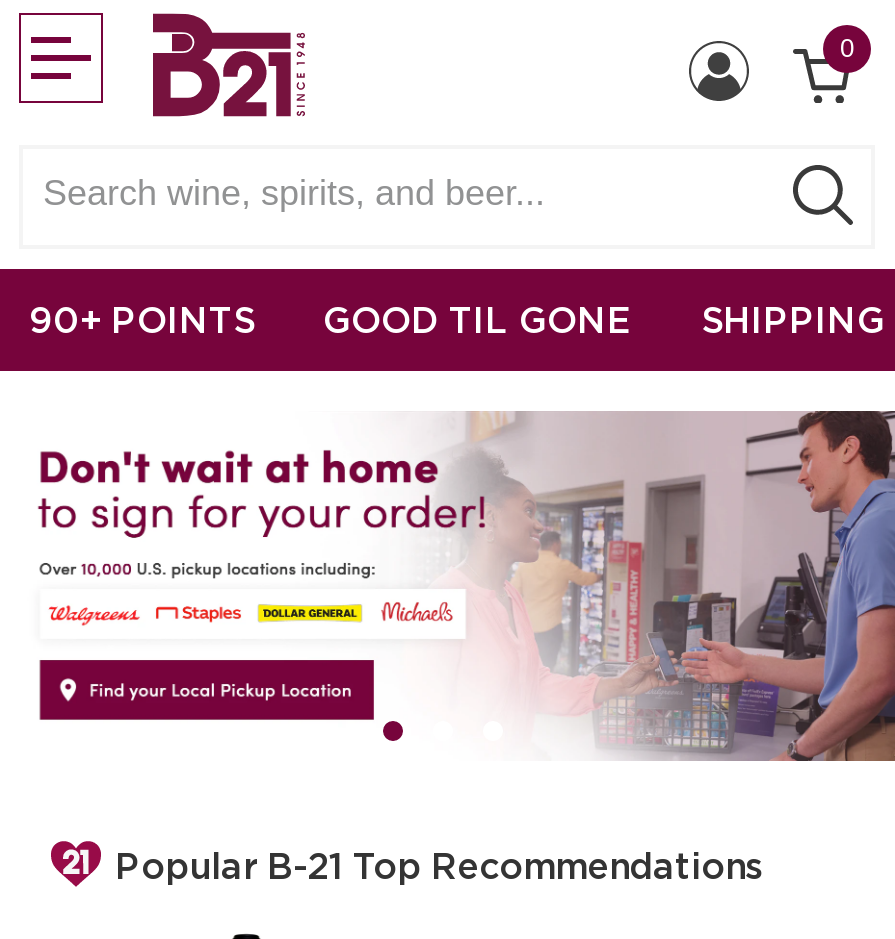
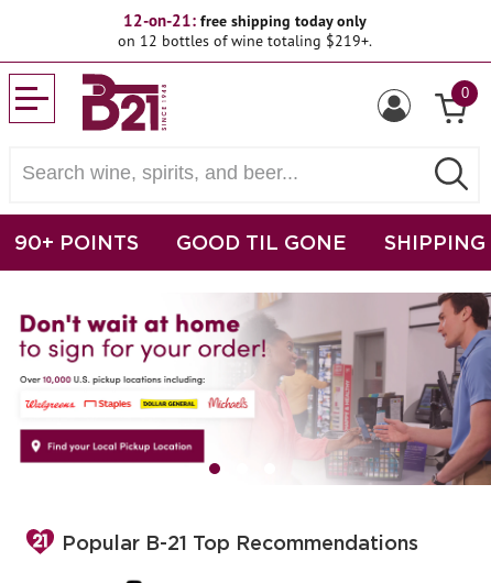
+ 12-on-21: free shipping today only
+ on 12 bottles of wine totaling $219+.
